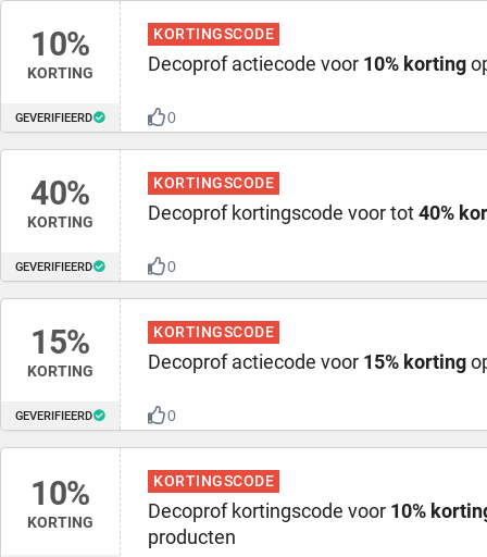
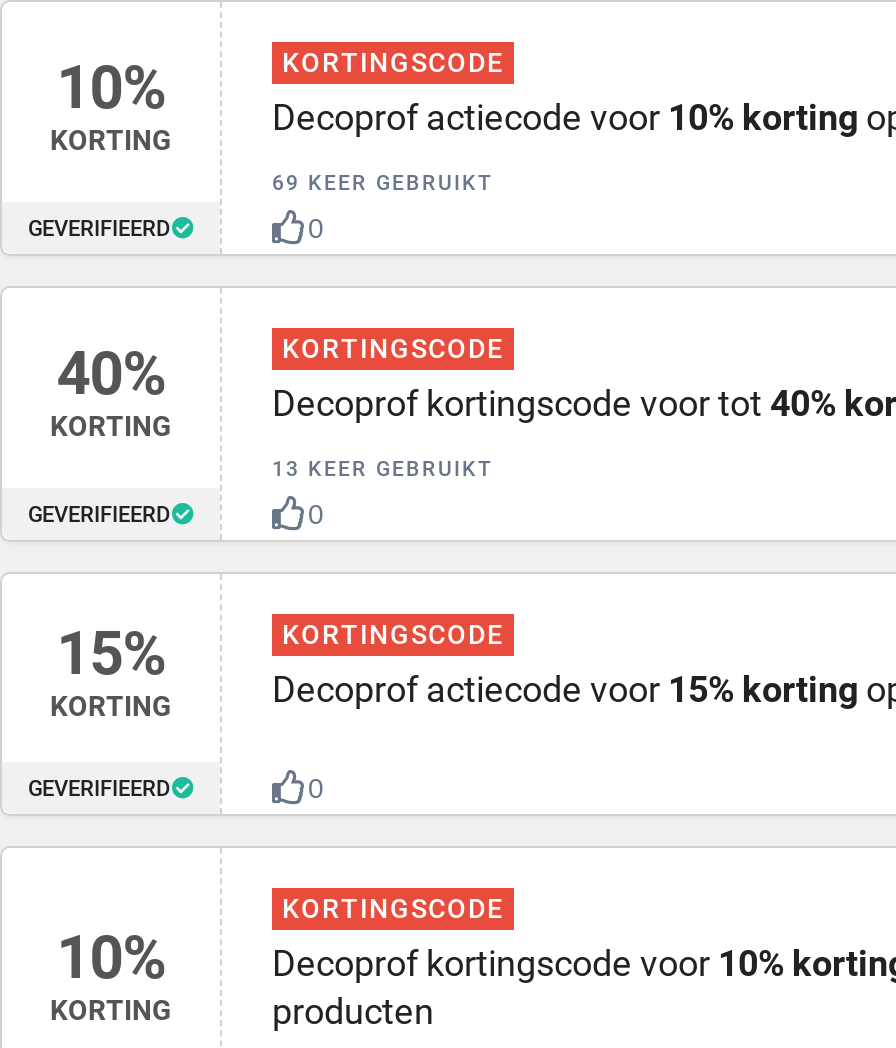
+ 69 KEER GEBRUIKT

+ 13 KEER GEBRUIKT
